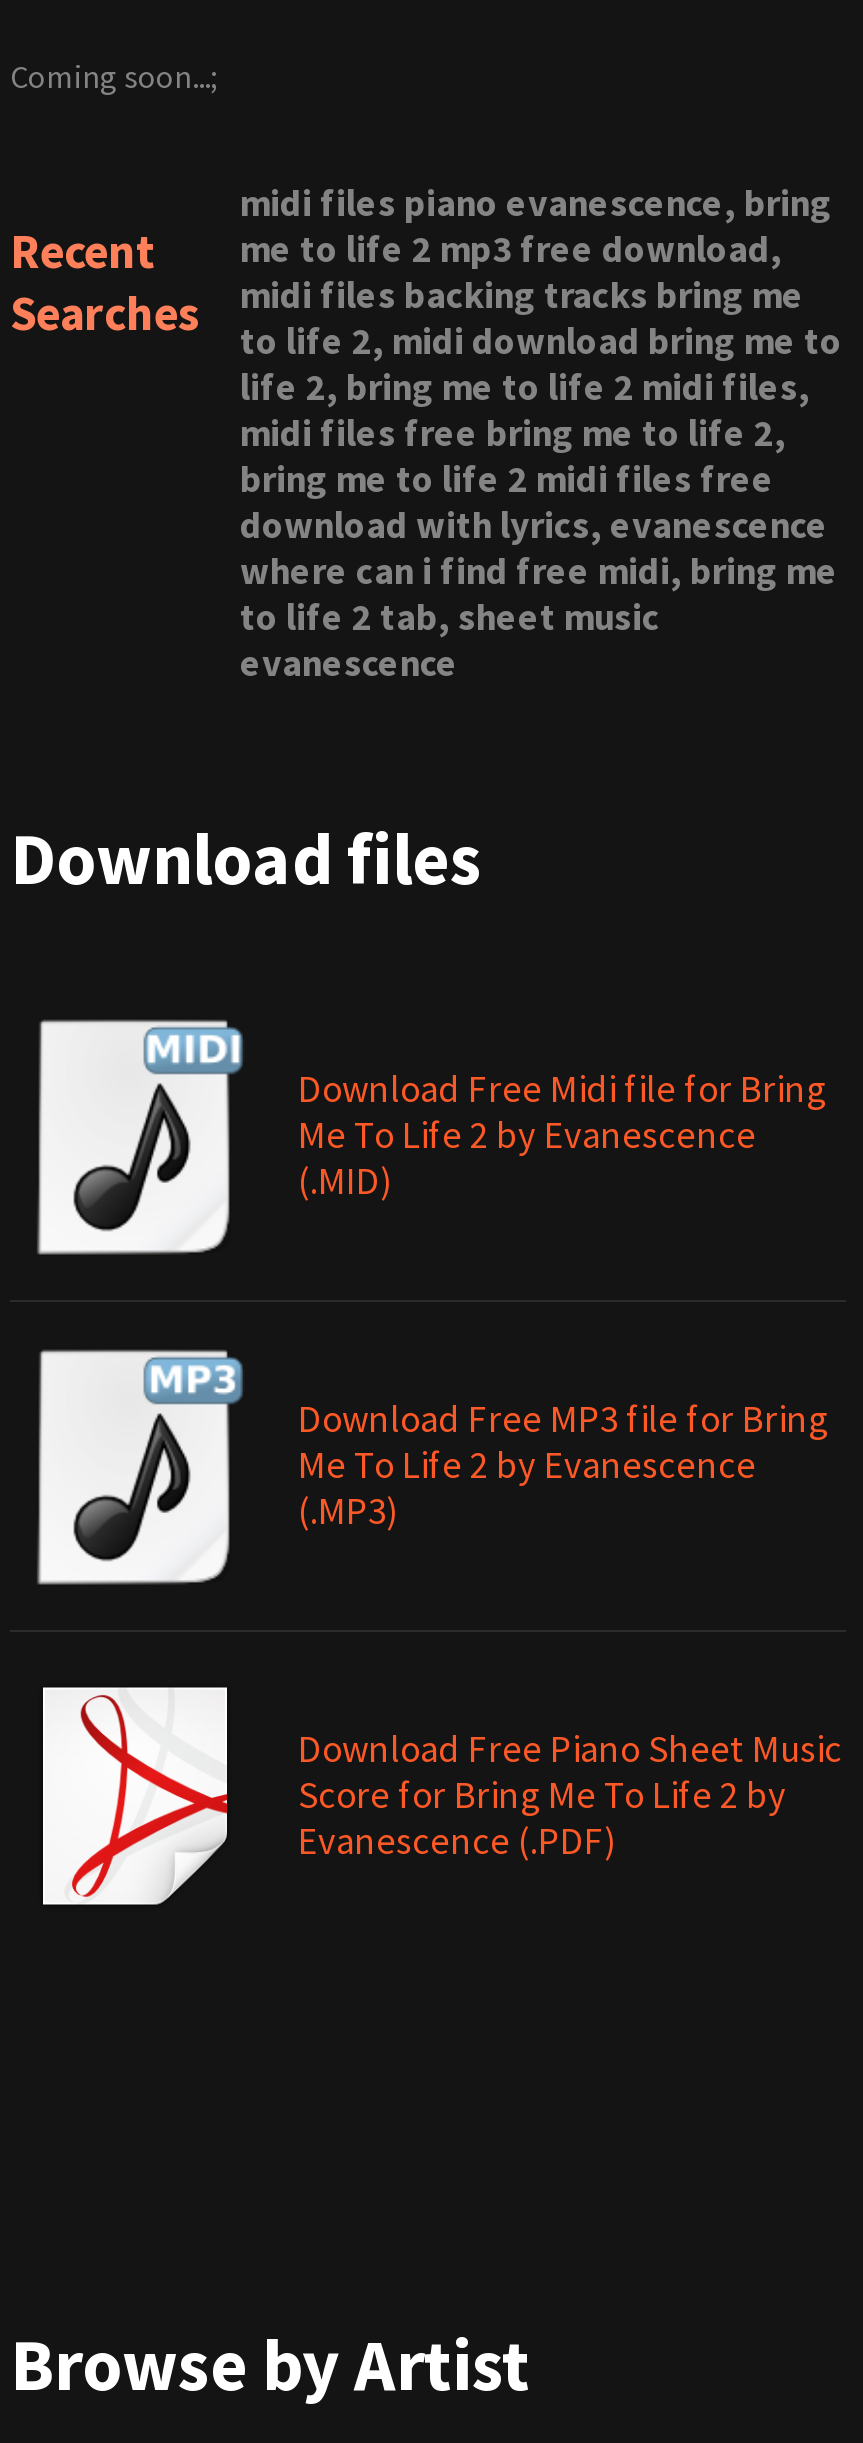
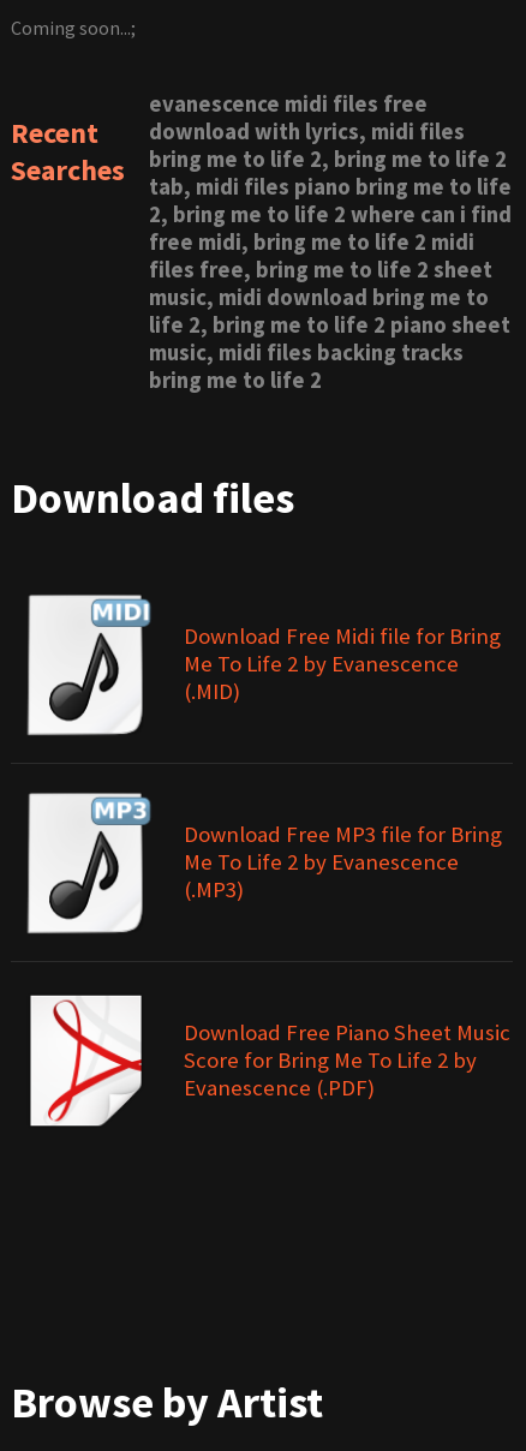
- midi files piano evanescence, bring
- me to life 2 mp3 free download,
- midi files backing tracks bring me
- to life 2, midi download bring me to
- life 2, bring me to life 2 midi files,
- midi files free bring me to life 2,
- bring me to life 2 midi files free
- download with lyrics, evanescence
- where can i find free midi, bring me
- to life 2 tab, sheet music
- evanescence
+ evanescence midi files free
+ download with lyrics, midi files
+ bring me to life 2, bring me to life 2
+ tab, midi files piano bring me to life
+ 2, bring me to life 2 where can i find
+ free midi, bring me to life 2 midi
+ files free, bring me to life 2 sheet
+ music, midi download bring me to
+ life 2, bring me to life 2 piano sheet
+ music, midi files backing tracks
+ bring me to life 2
